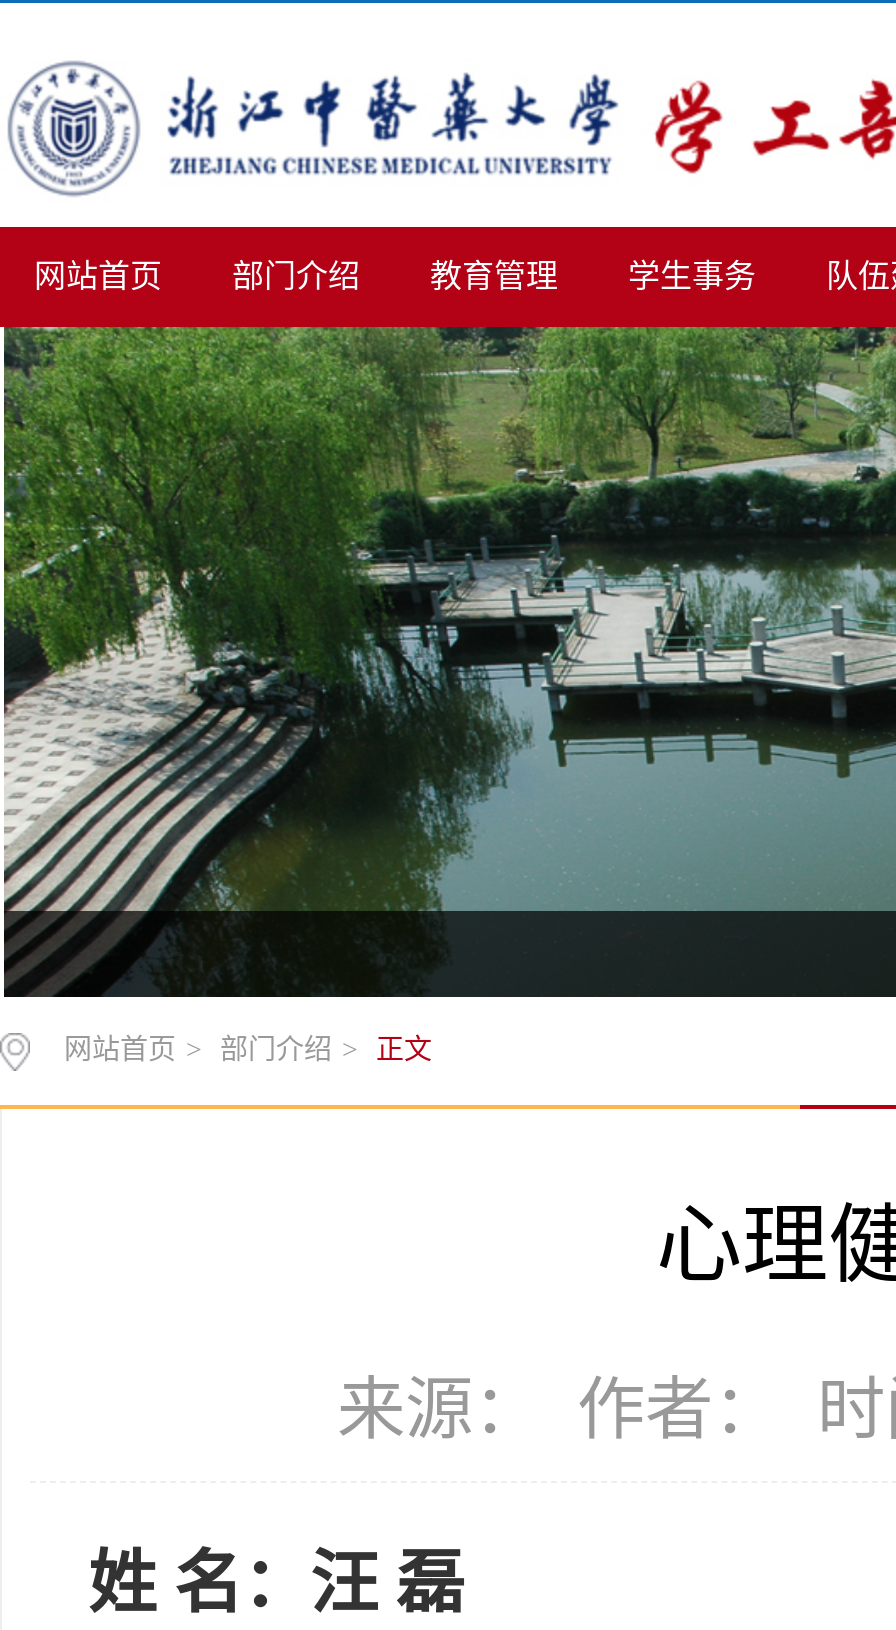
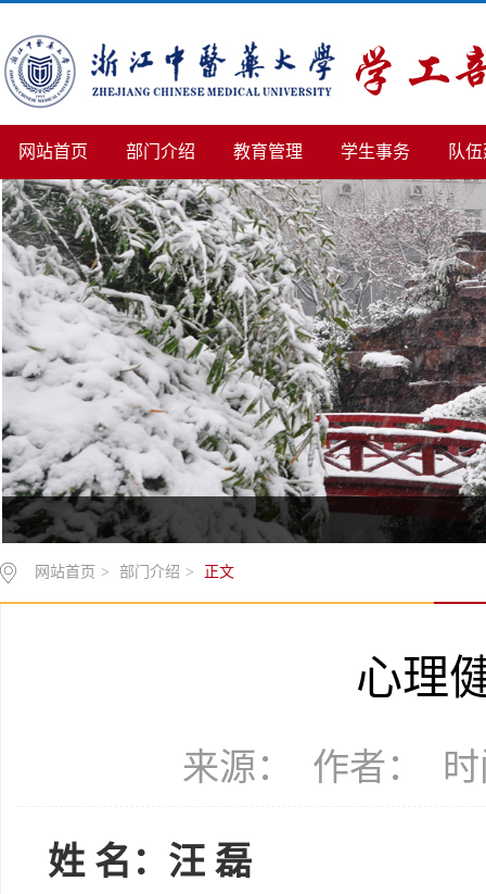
- [image]
+ [image]
